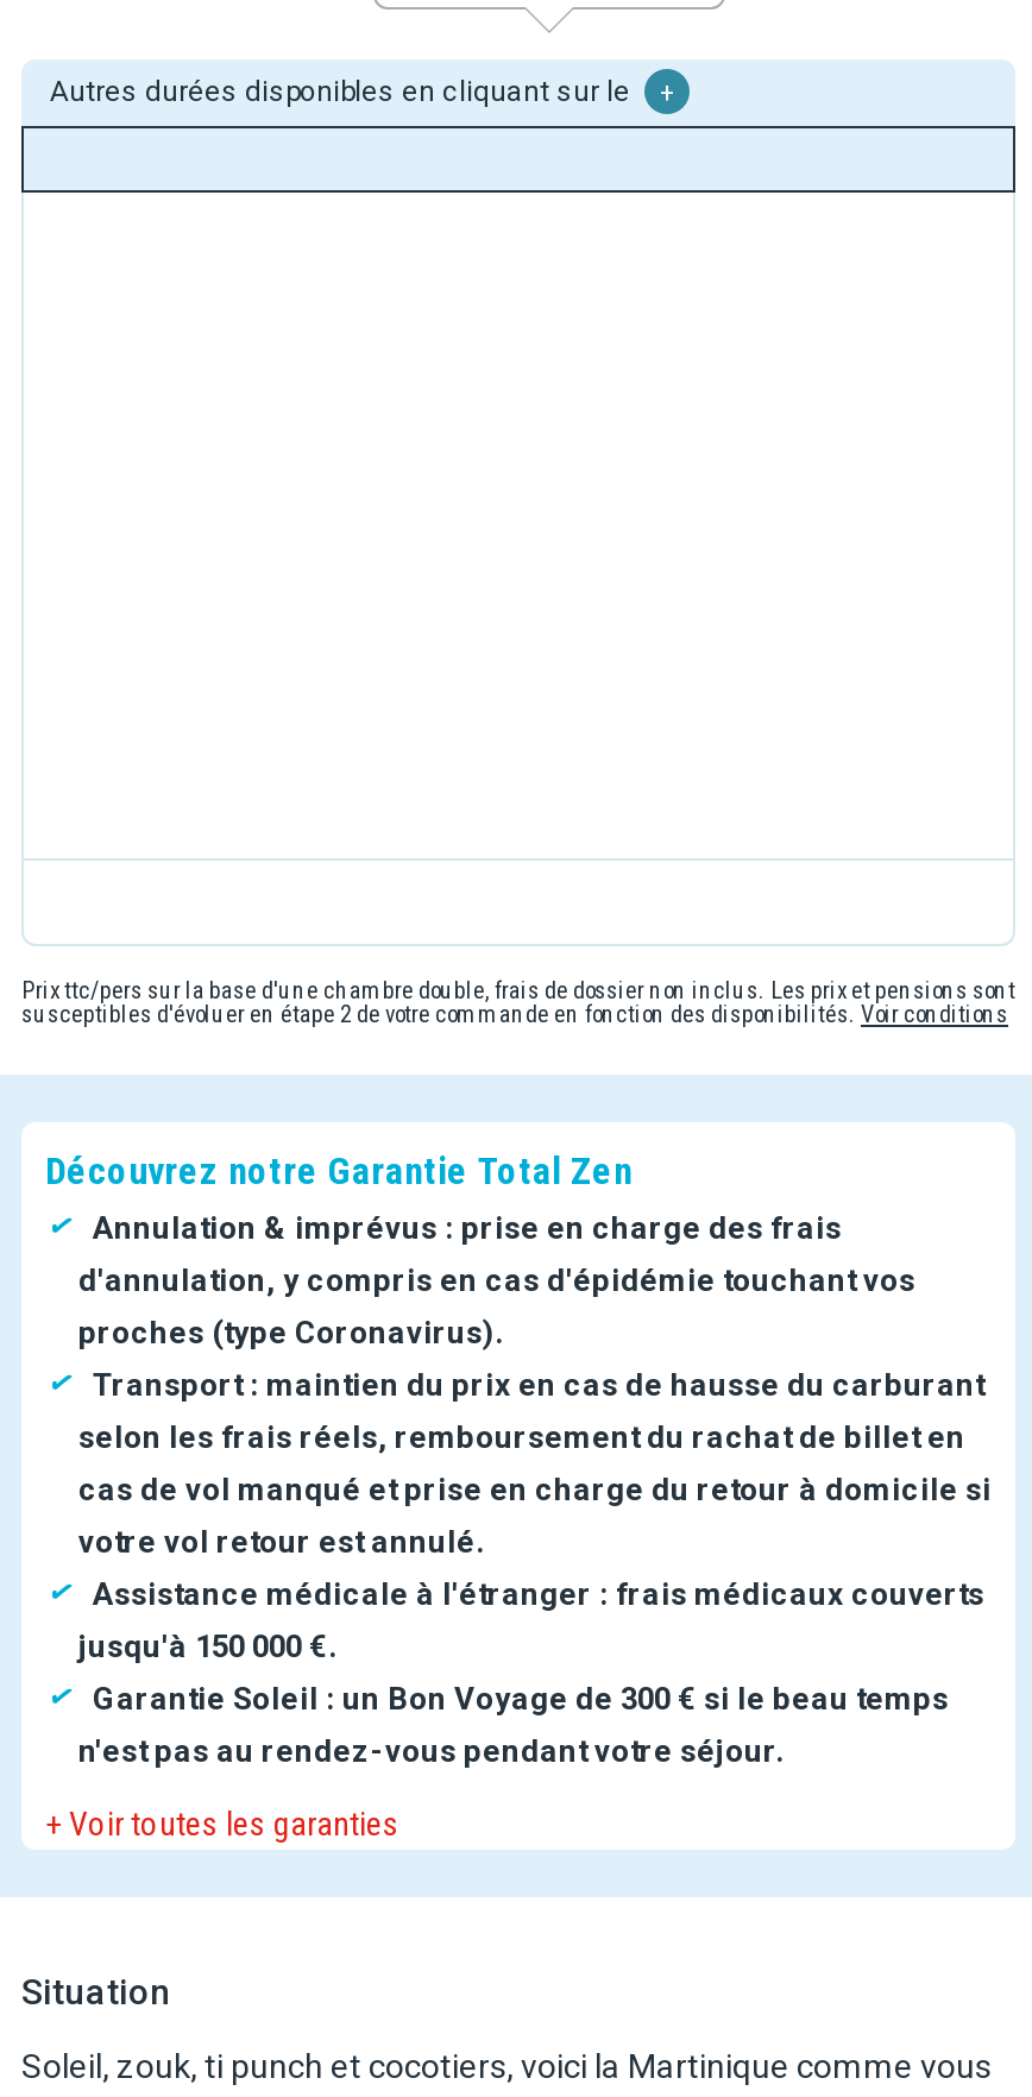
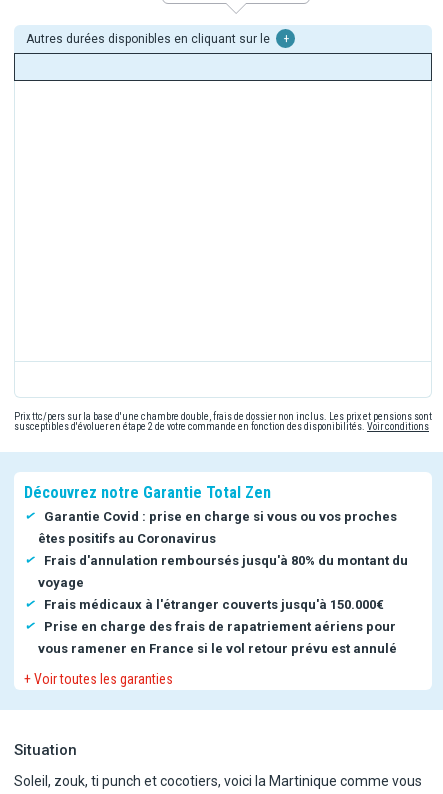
- Annulation & imprévus : prise en charge des frais
- d'annulation, y compris en cas d'épidémie touchant vos
- proches (type Coronavirus).
- Transport : maintien du prix en cas de hausse du carburant
- selon les frais réels, remboursement du rachat de billet en
- cas de vol manqué et prise en charge du retour à domicile si
- votre vol retour est annulé.
- Assistance médicale à l'étranger : frais médicaux couverts
- jusqu'à 150 000 €.
- Garantie Soleil : un Bon Voyage de 300 € si le beau temps
- n'est pas au rendez-vous pendant votre séjour.
+ Garantie Covid : prise en charge si vous ou vos proches
+ êtes positifs au Coronavirus
+ Frais d'annulation remboursés jusqu'à 80% du montant du
+ voyage
+ Frais médicaux à l'étranger couverts jusqu'à 150.000€
+ Prise en charge des frais de rapatriement aériens pour
+ vous ramener en France si le vol retour prévu est annulé
